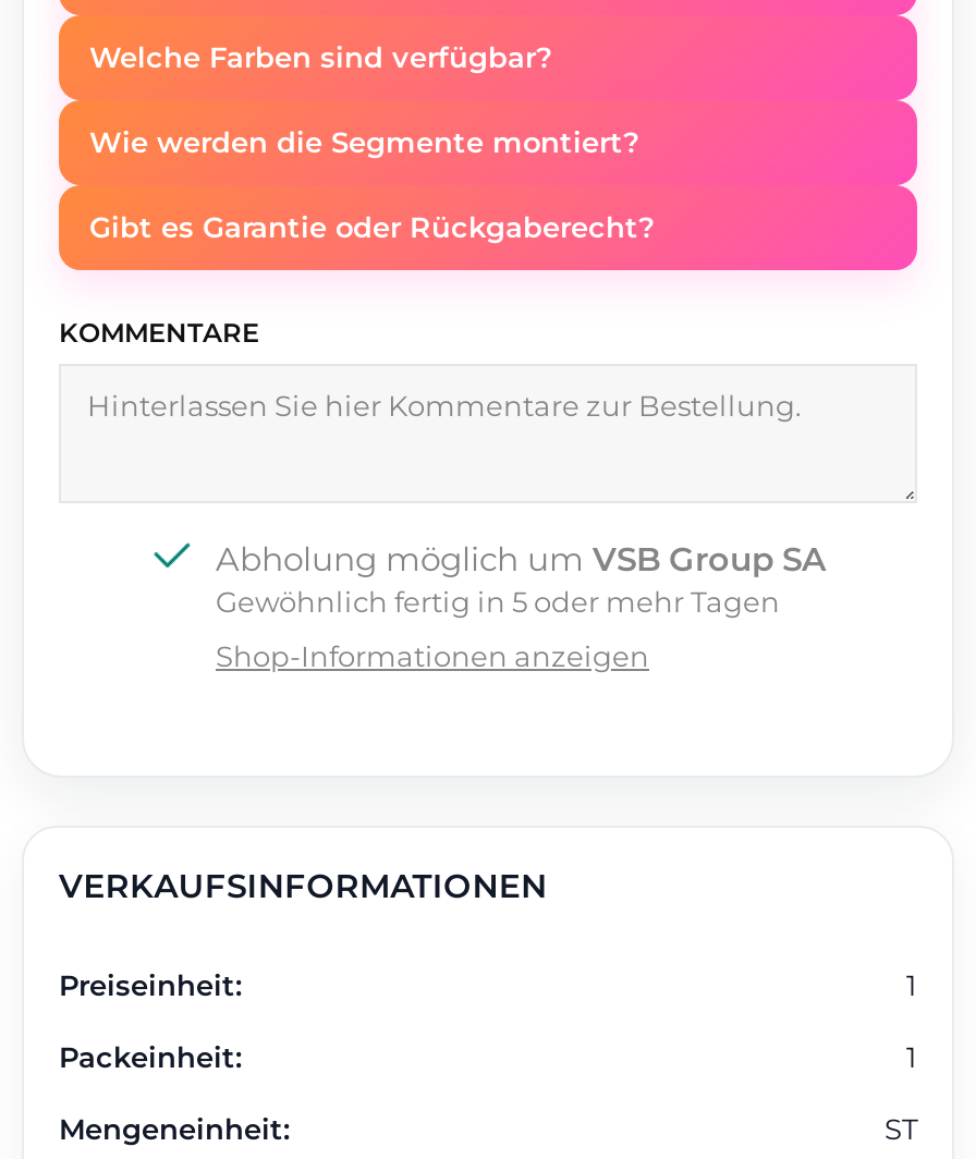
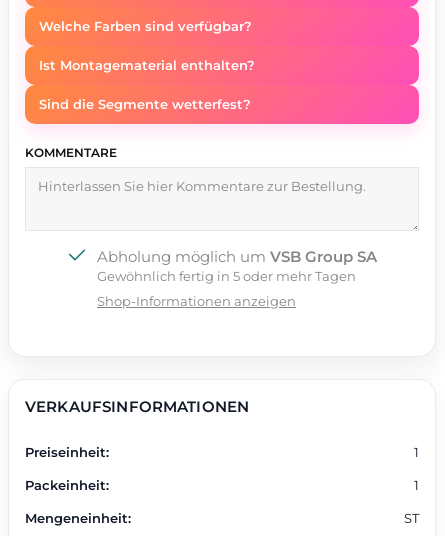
- Wie werden die Segmente montiert?
+ Ist Montagematerial enthalten?

- Gibt es Garantie oder Rückgaberecht?
+ Sind die Segmente wetterfest?
